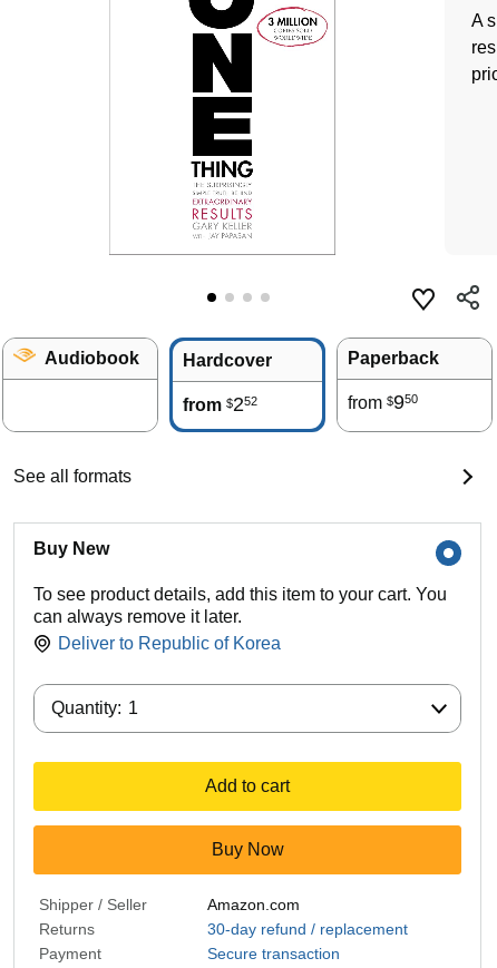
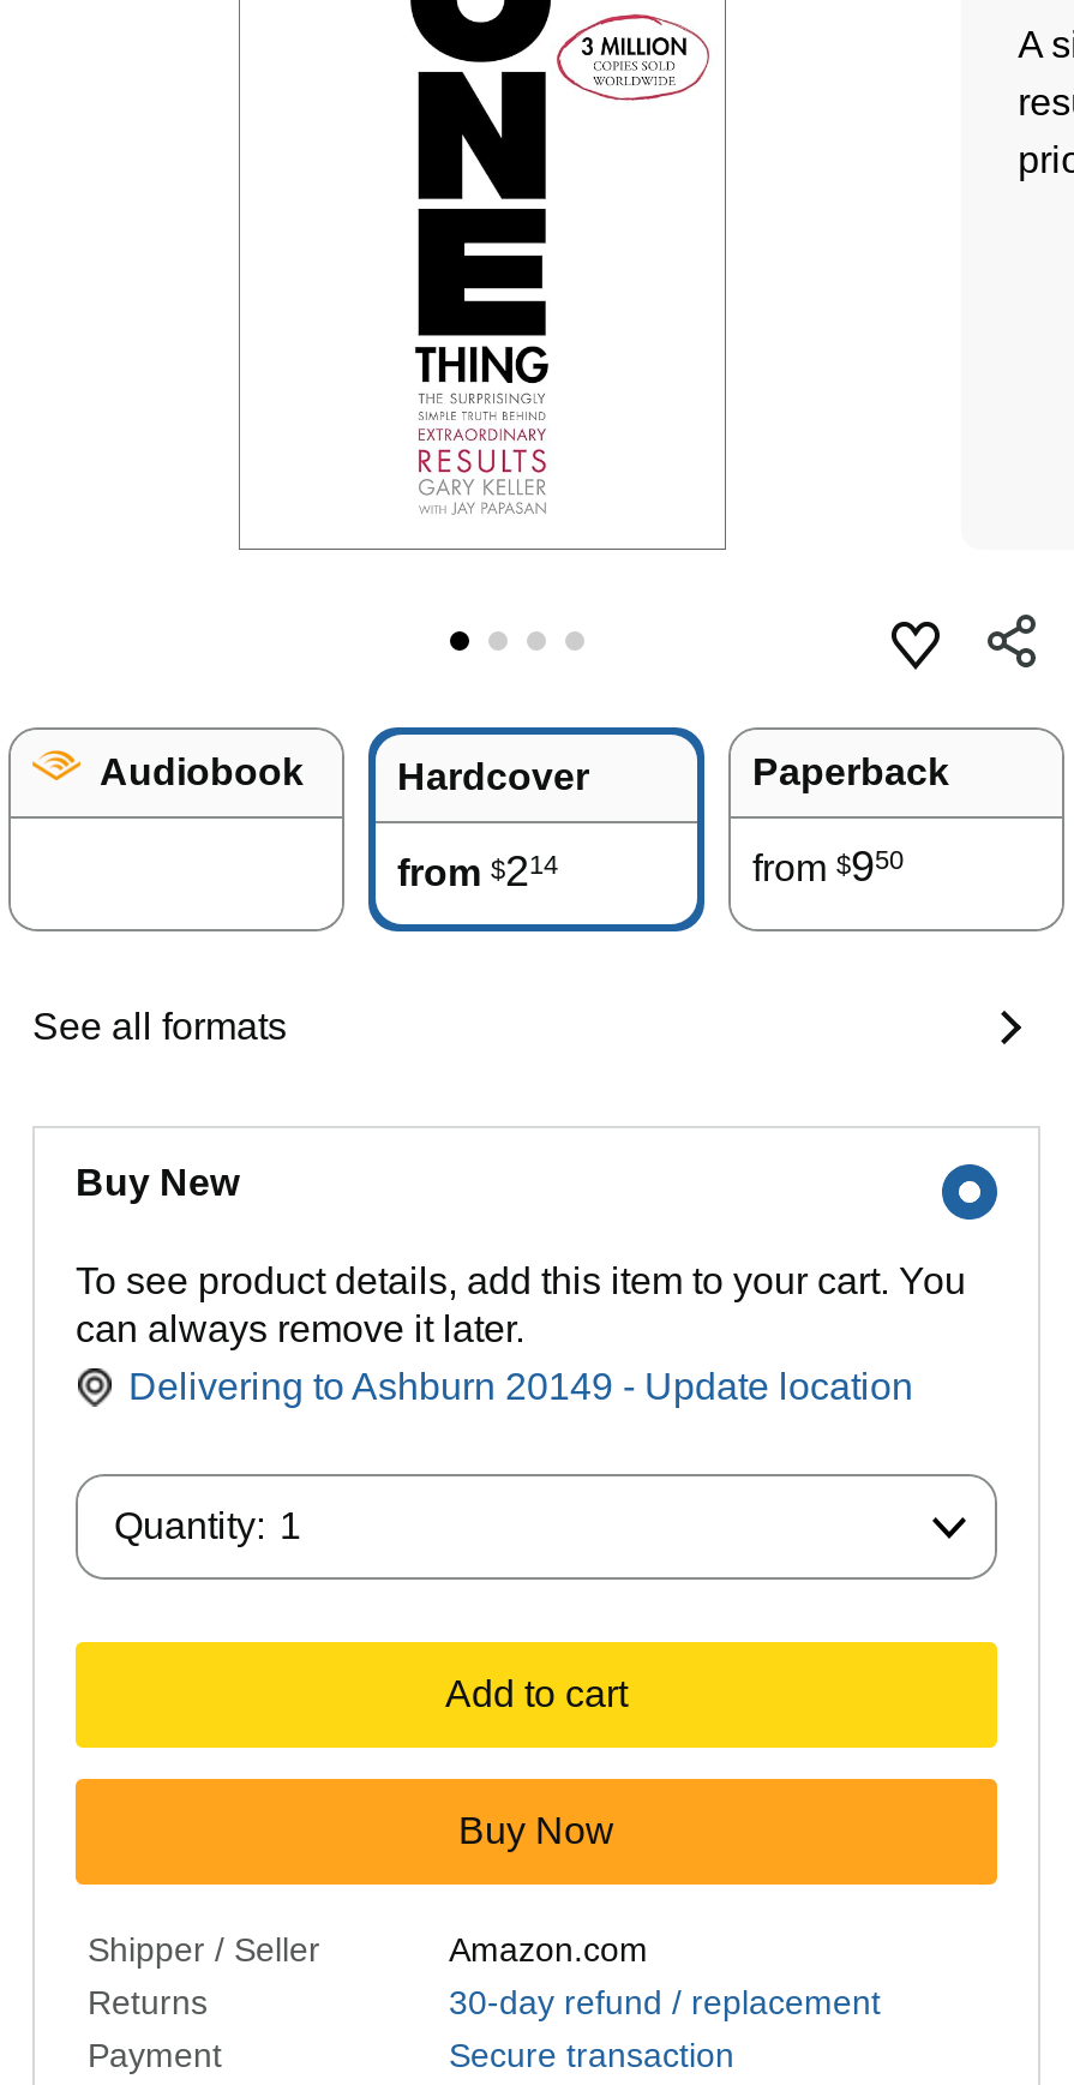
- from $252
+ from $214

- Deliver to Republic of Korea
+ Delivering to Ashburn 20149 - Update location
